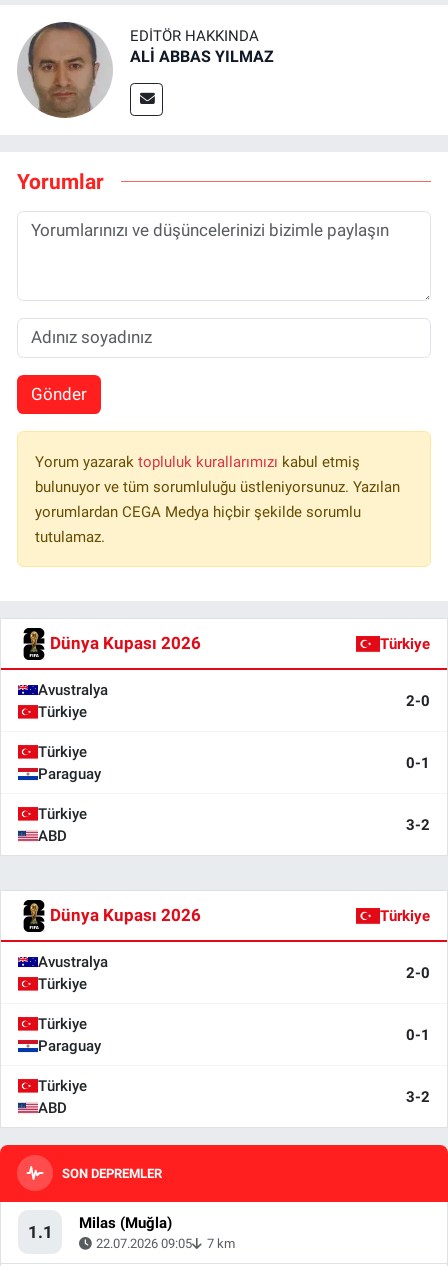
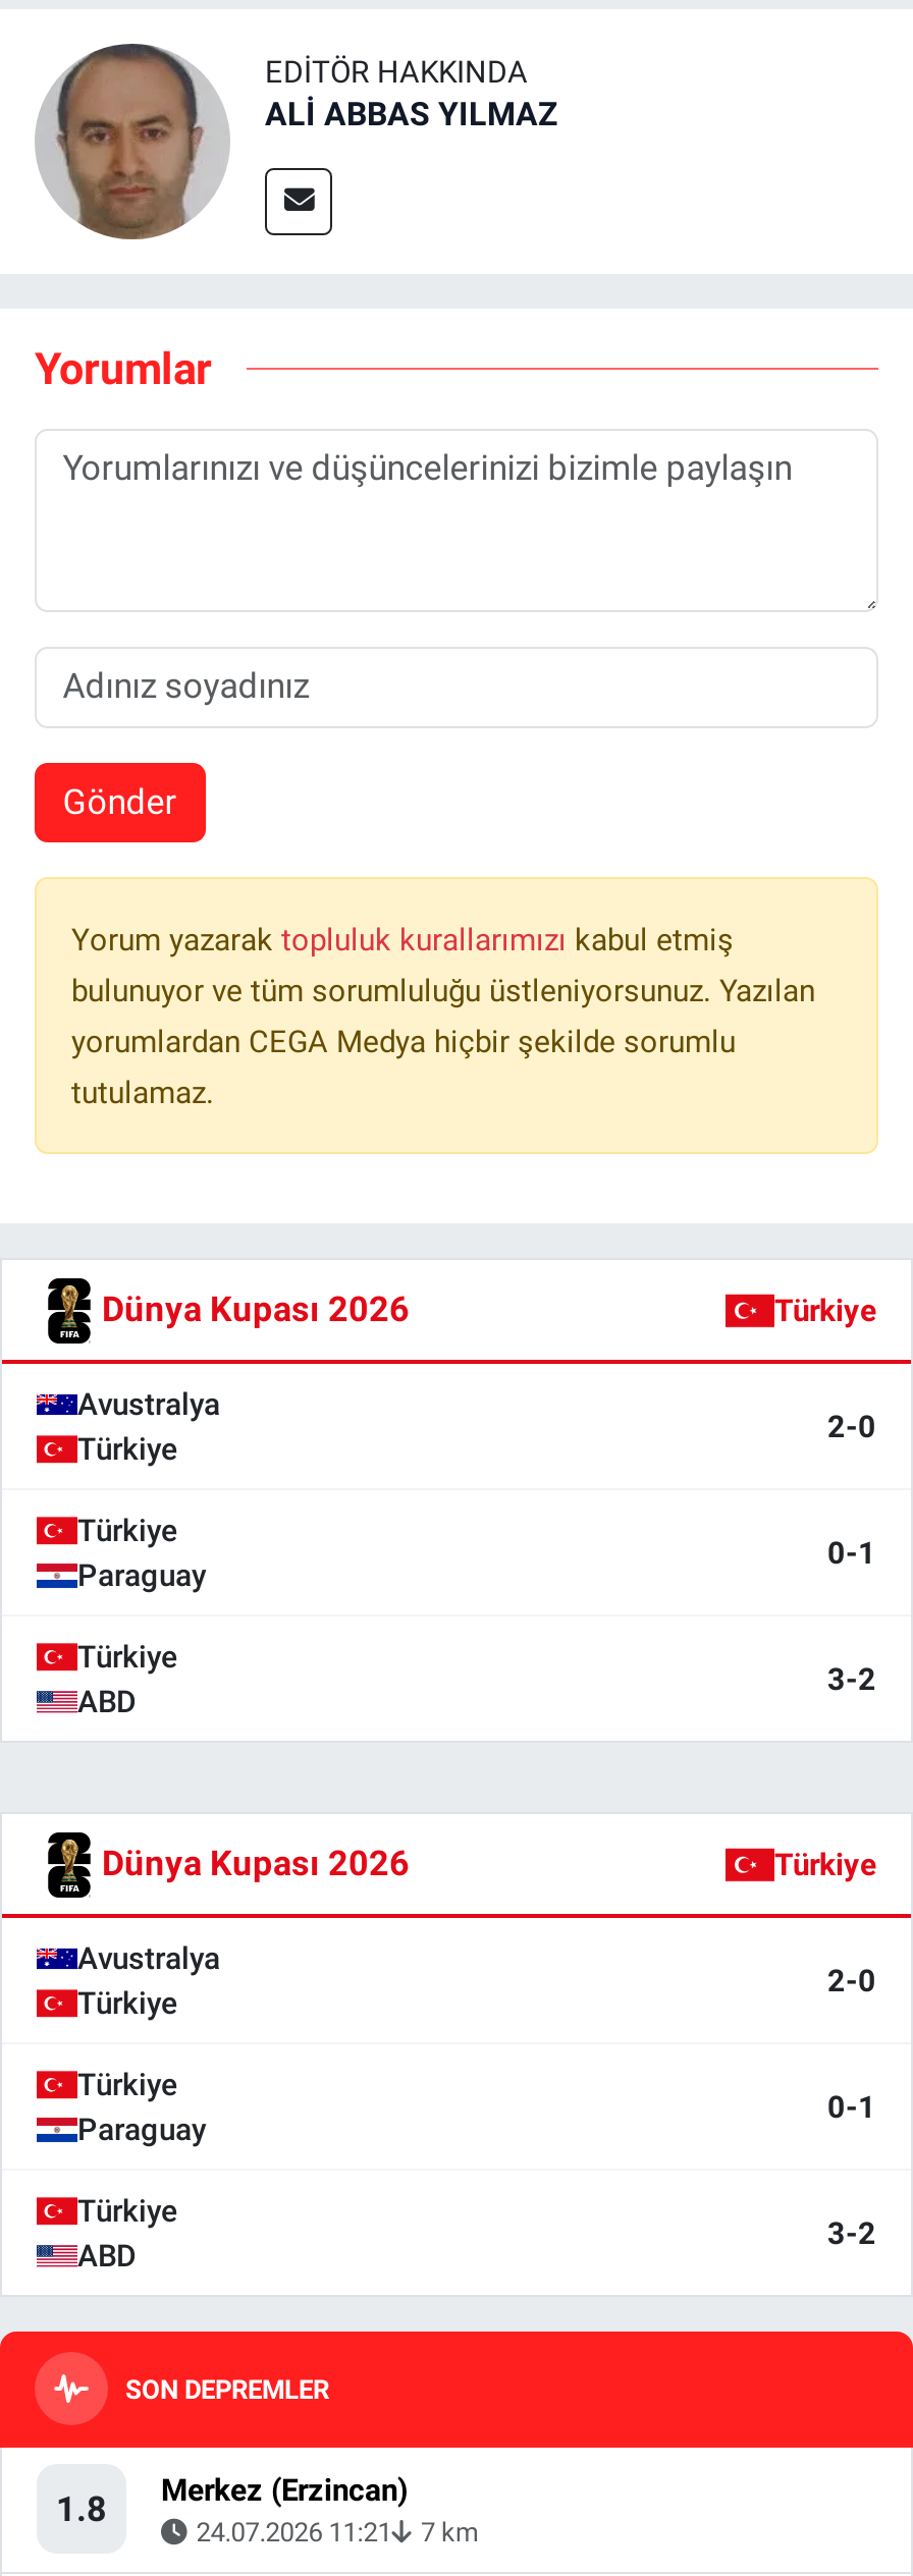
- 1.1
- Milas (Muğla)
- 22.07.2026 09:05
+ 1.8
+ Merkez (Erzincan)
+ 24.07.2026 11:21
